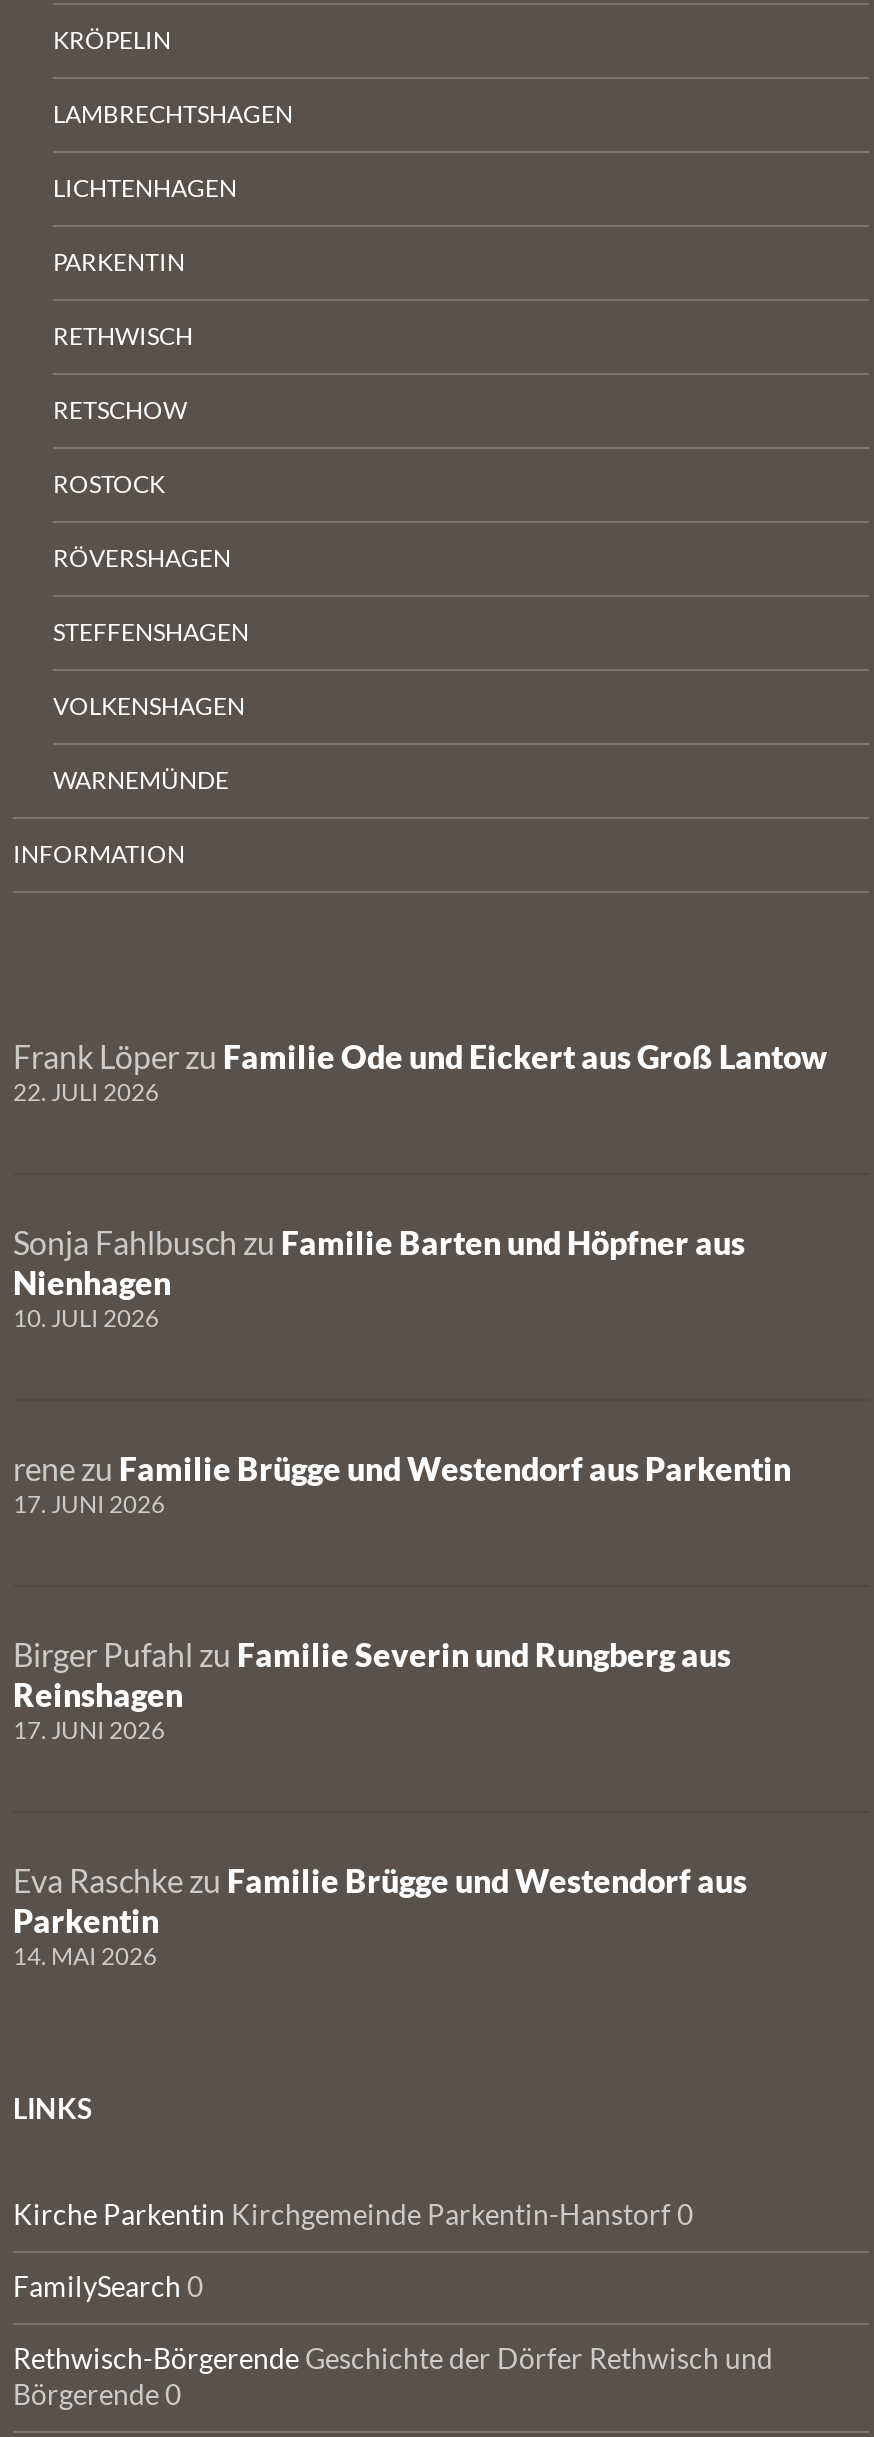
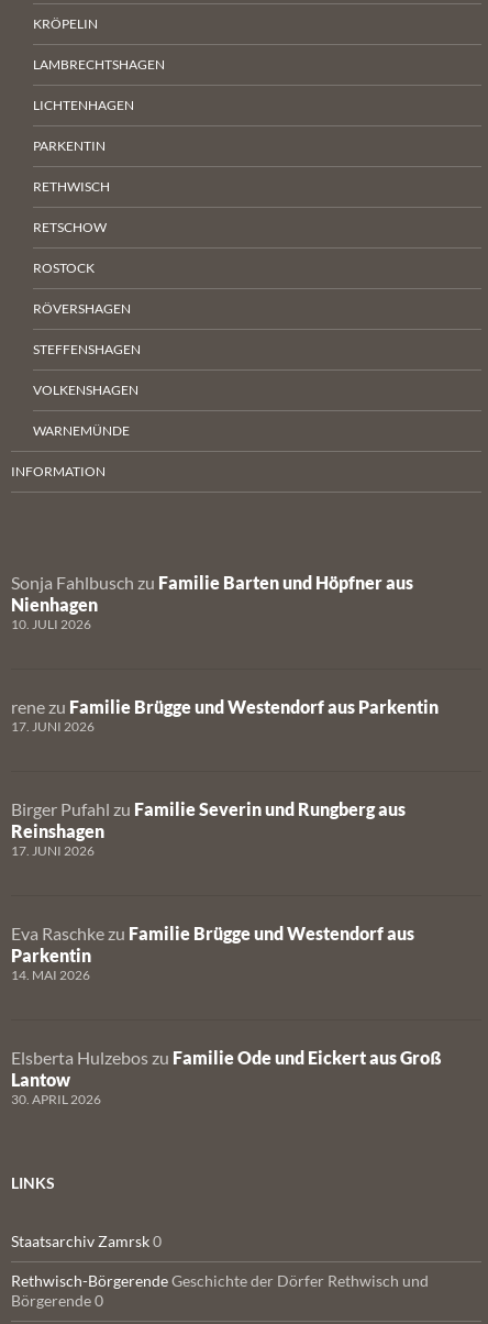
- Frank Löper zu Familie Ode und Eickert aus Groß Lantow
- 22. JULI 2026

moved up: Sonja Fahlbusch zu Familie Barten und Höpfner aus | Nienhagen | 10. JULI 2026 | ... | Parkentin | 14. MAI 2026

+ Elsberta Hulzebos zu Familie Ode und Eickert aus Groß
+ Lantow
+ 30. APRIL 2026

moved down: LINKS

- Kirche Parkentin Kirchgemeinde Parkentin-Hanstorf 0
- FamilySearch 0
+ Staatsarchiv Zamrsk 0
